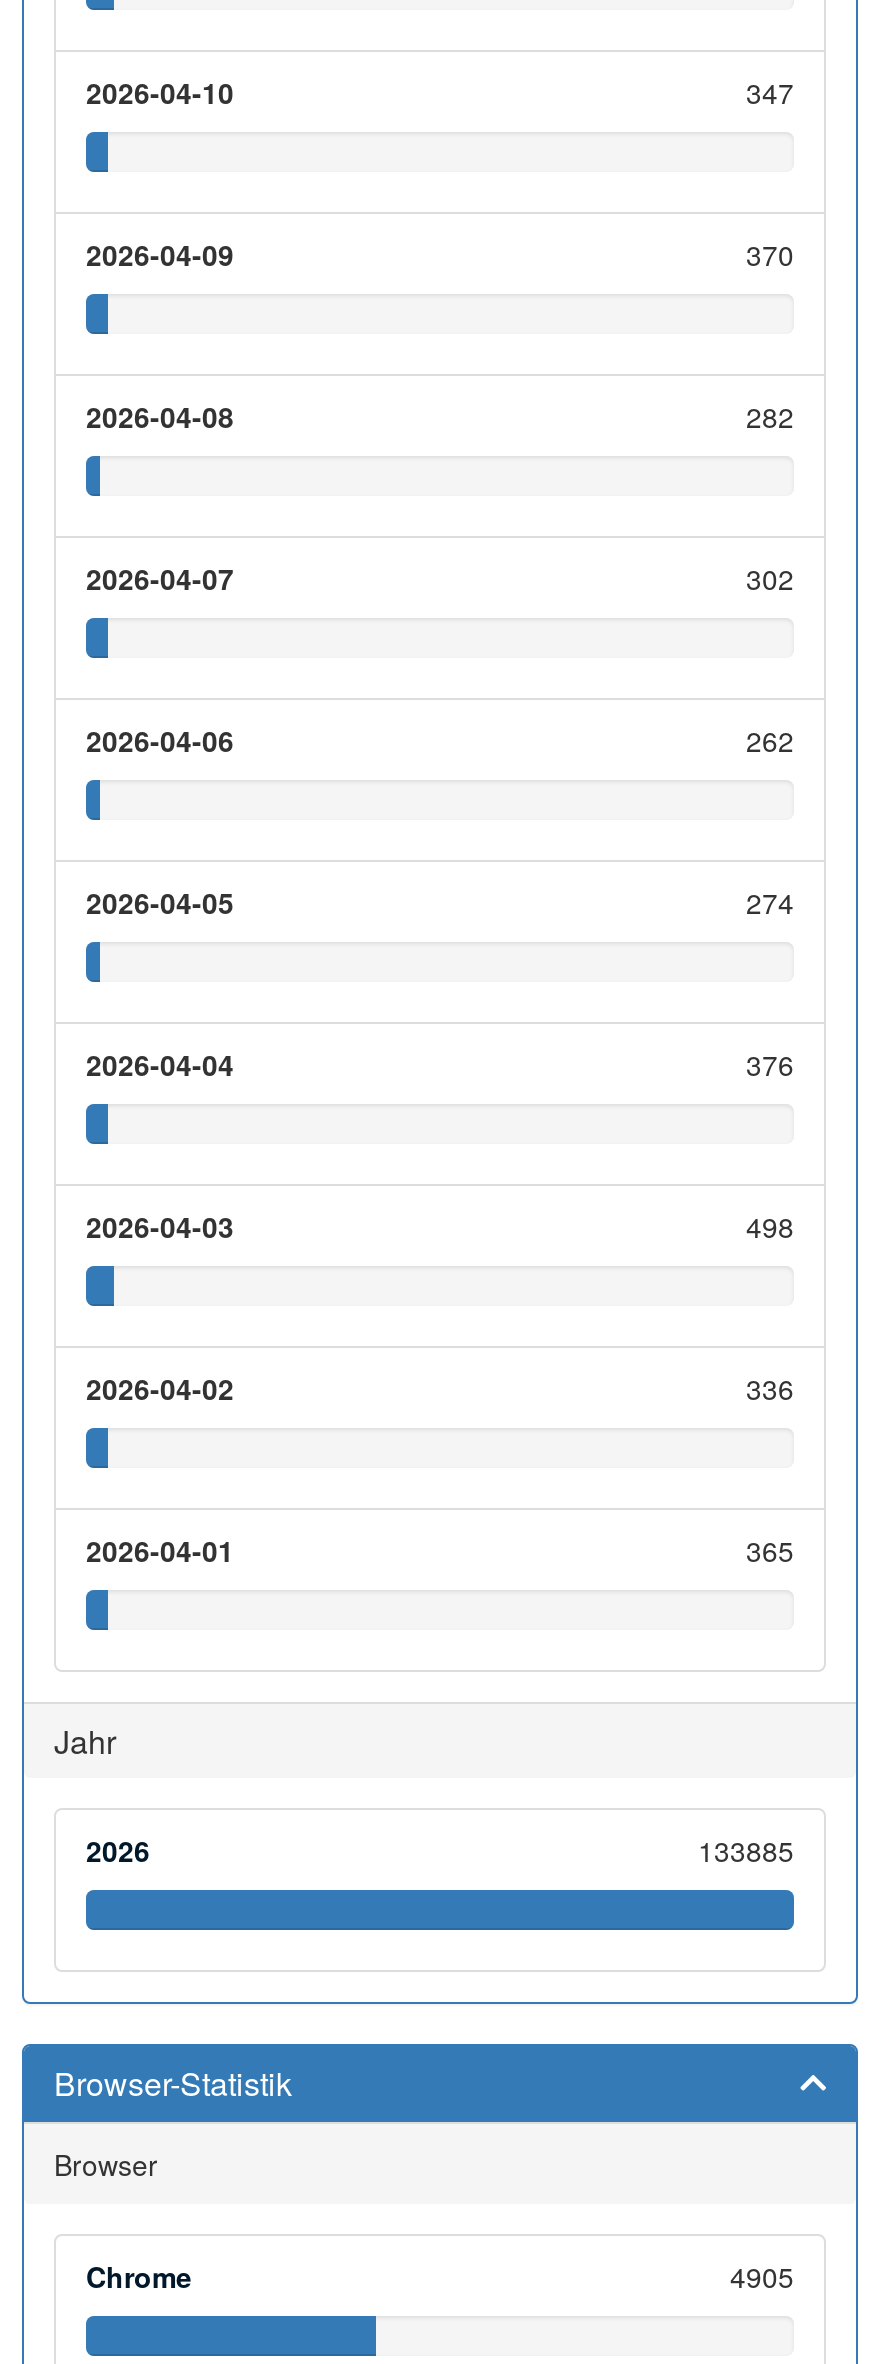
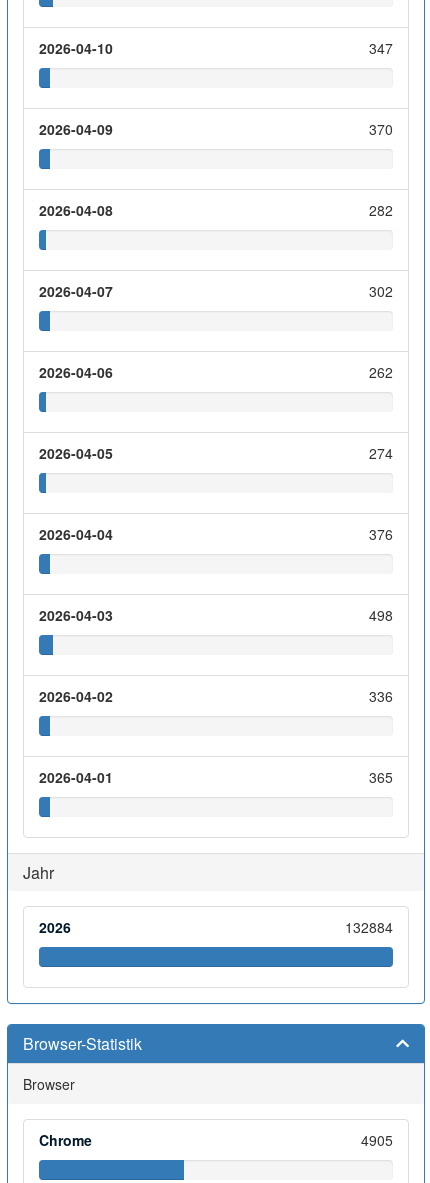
- 133885
+ 132884
